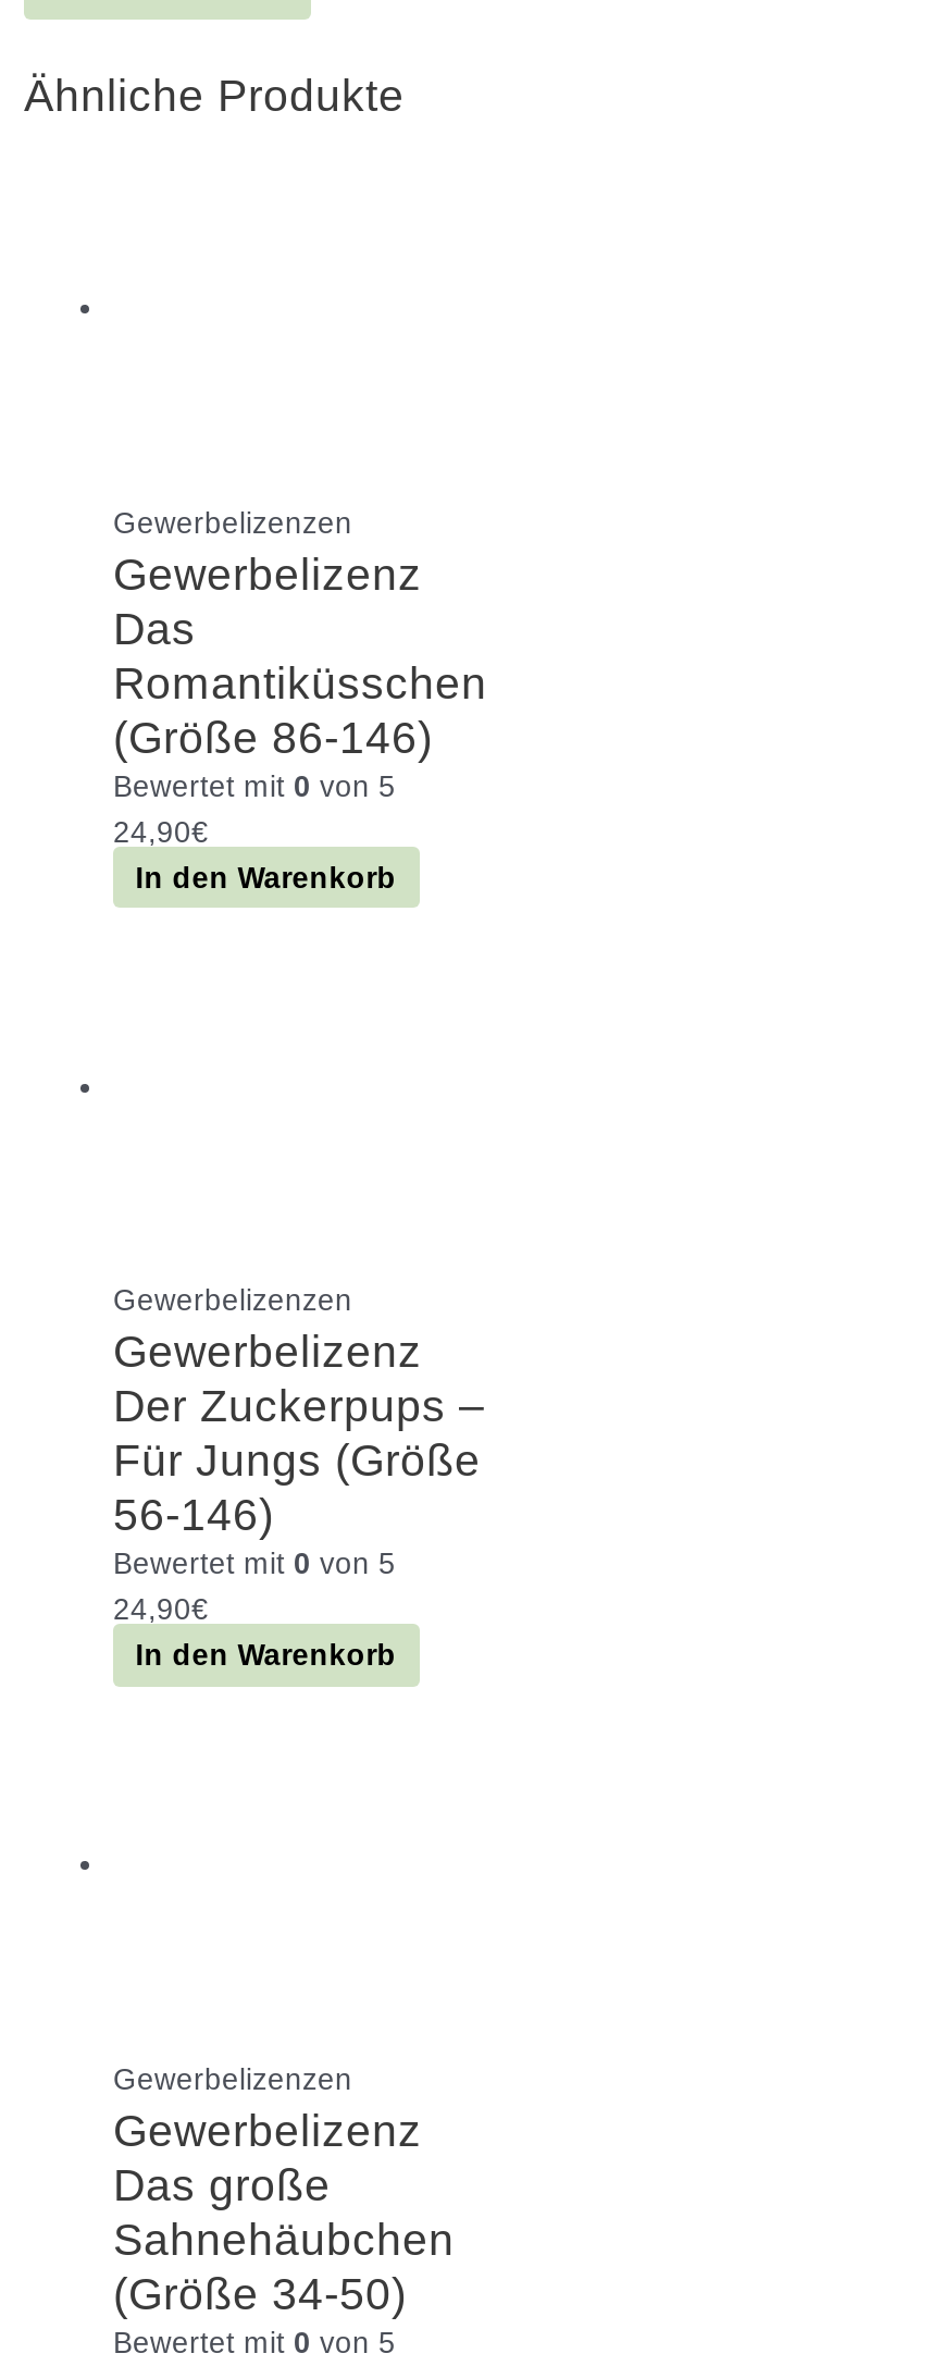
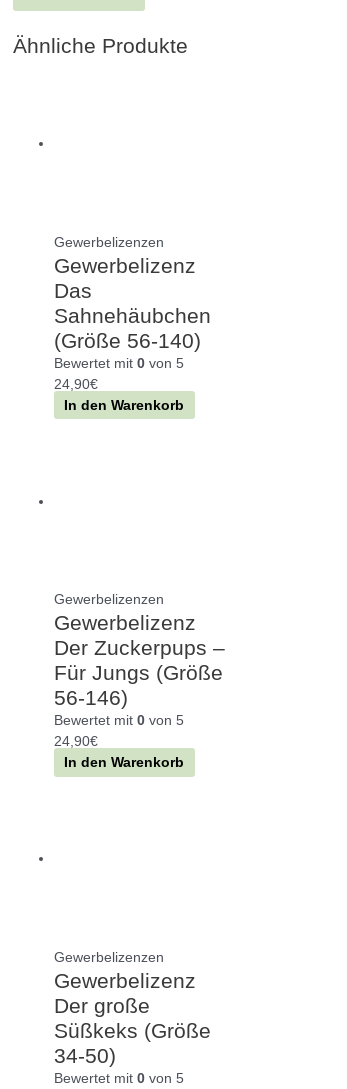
- Romantiküsschen
- (Größe 86-146)
+ (Größe 56-140)

- Das große
- (Größe 34-50)
+ Der große
+ Süßkeks (Größe
+ 34-50)

moved up: Sahnehäubchen
